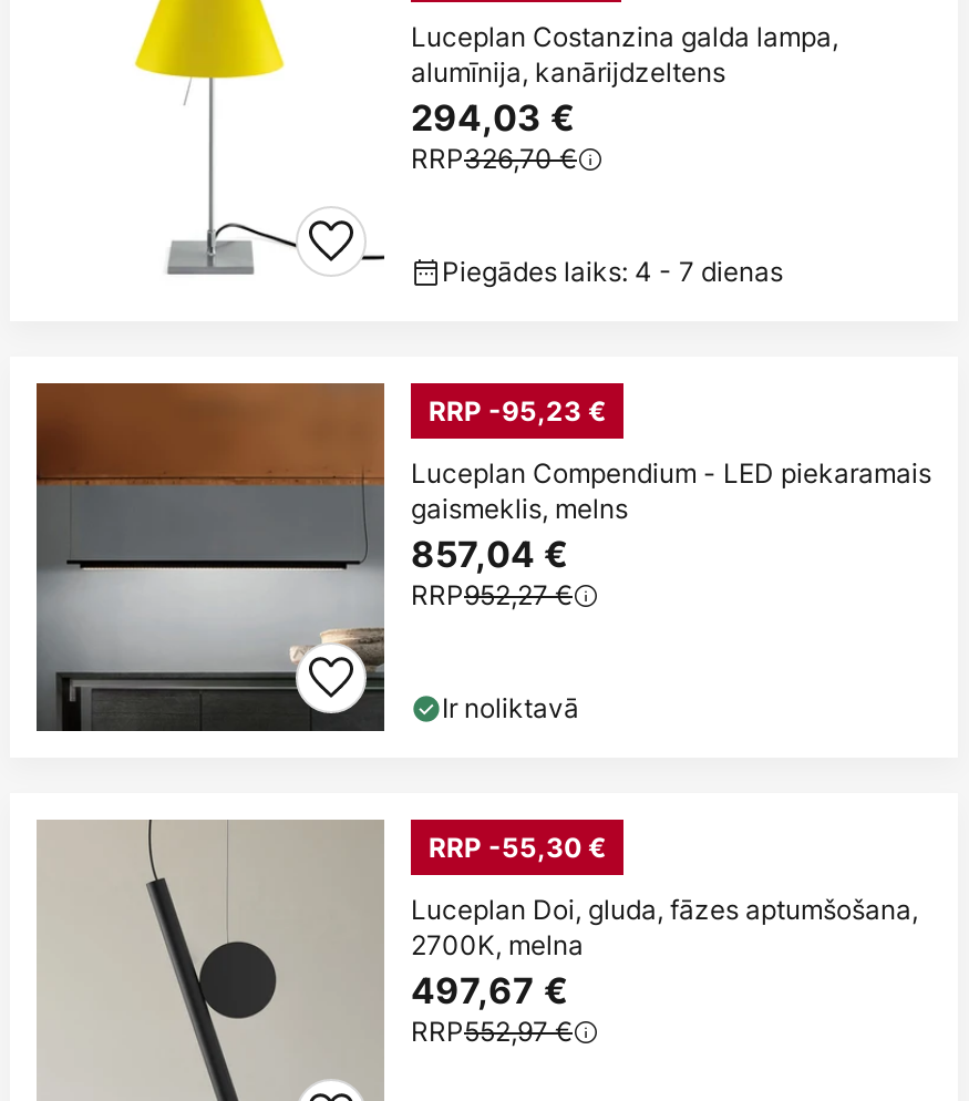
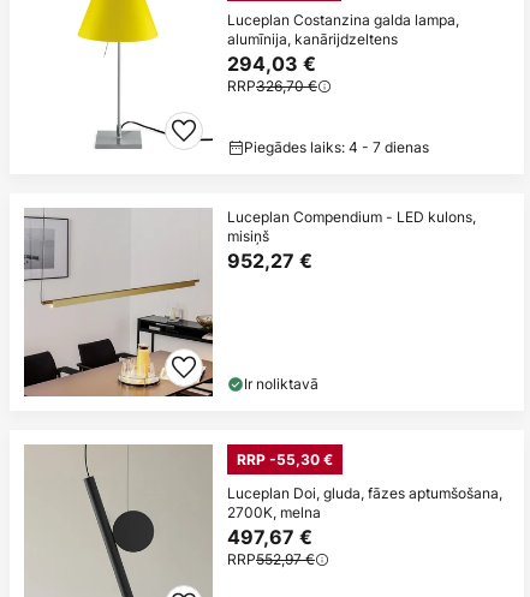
- [image]
- RRP -95,23 €
- Luceplan Compendium - LED piekaramais
- gaismeklis, melns
- 857,04 €
- RRP952,27 €
+ [image]
+ Luceplan Compendium - LED kulons,
+ misiņš
+ 952,27 €
